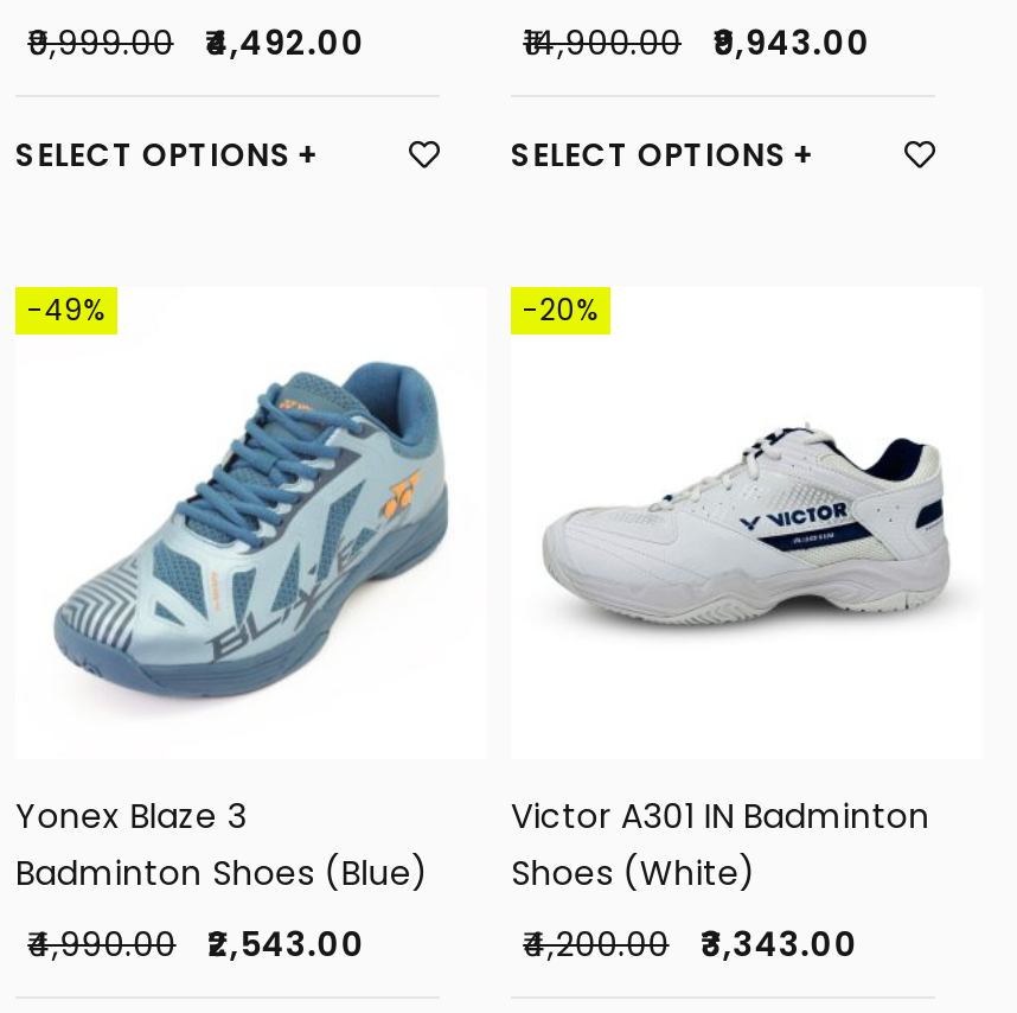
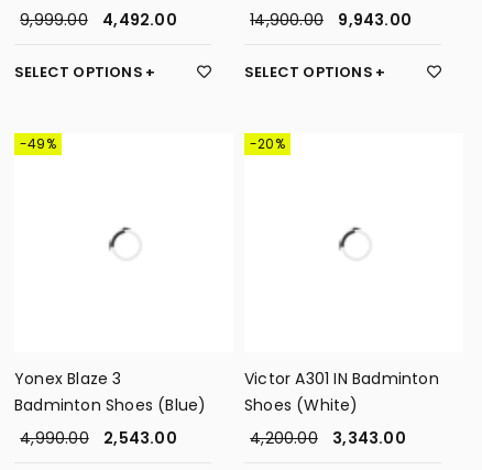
- [image]

- [image]
